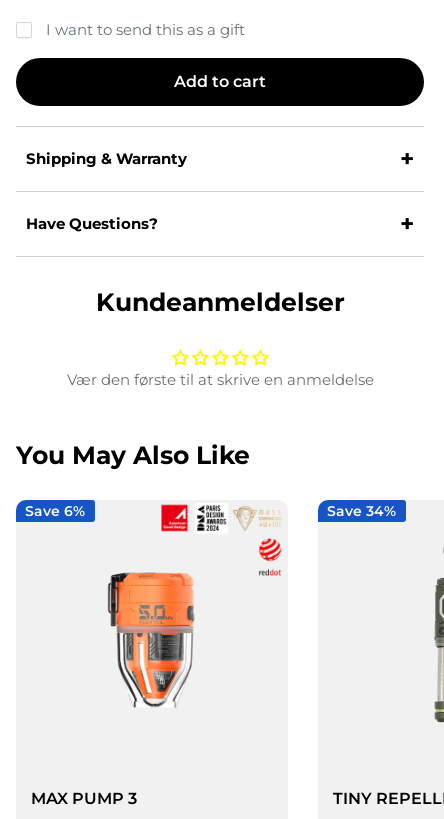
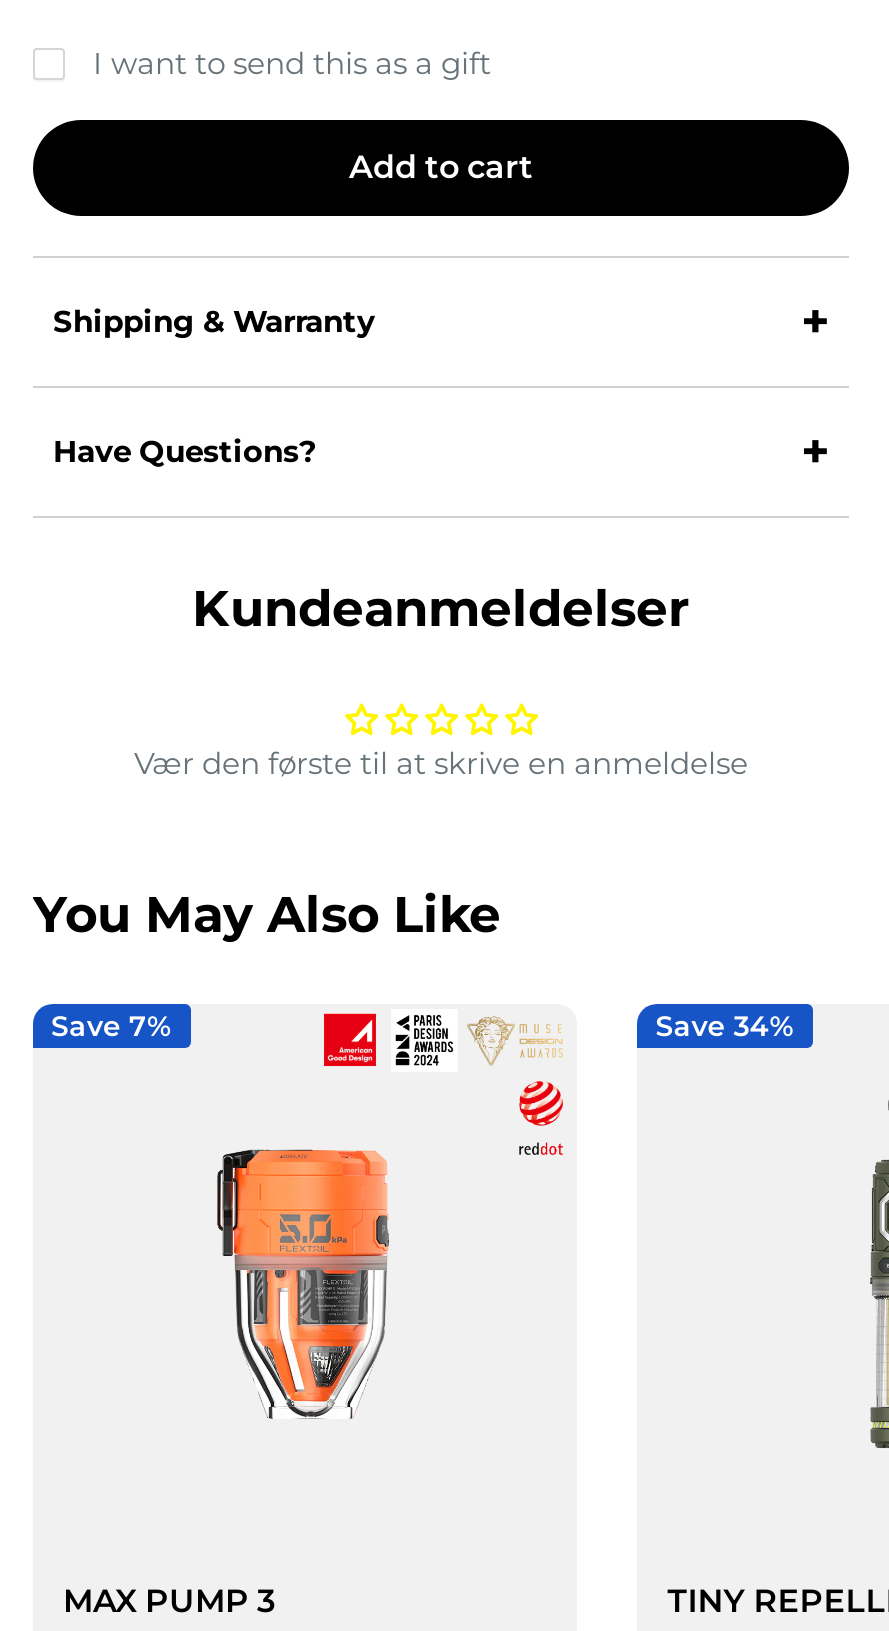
- Save 6%
+ Save 7%
